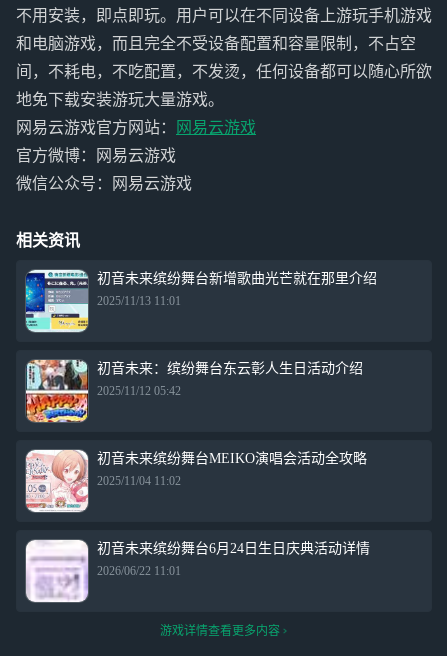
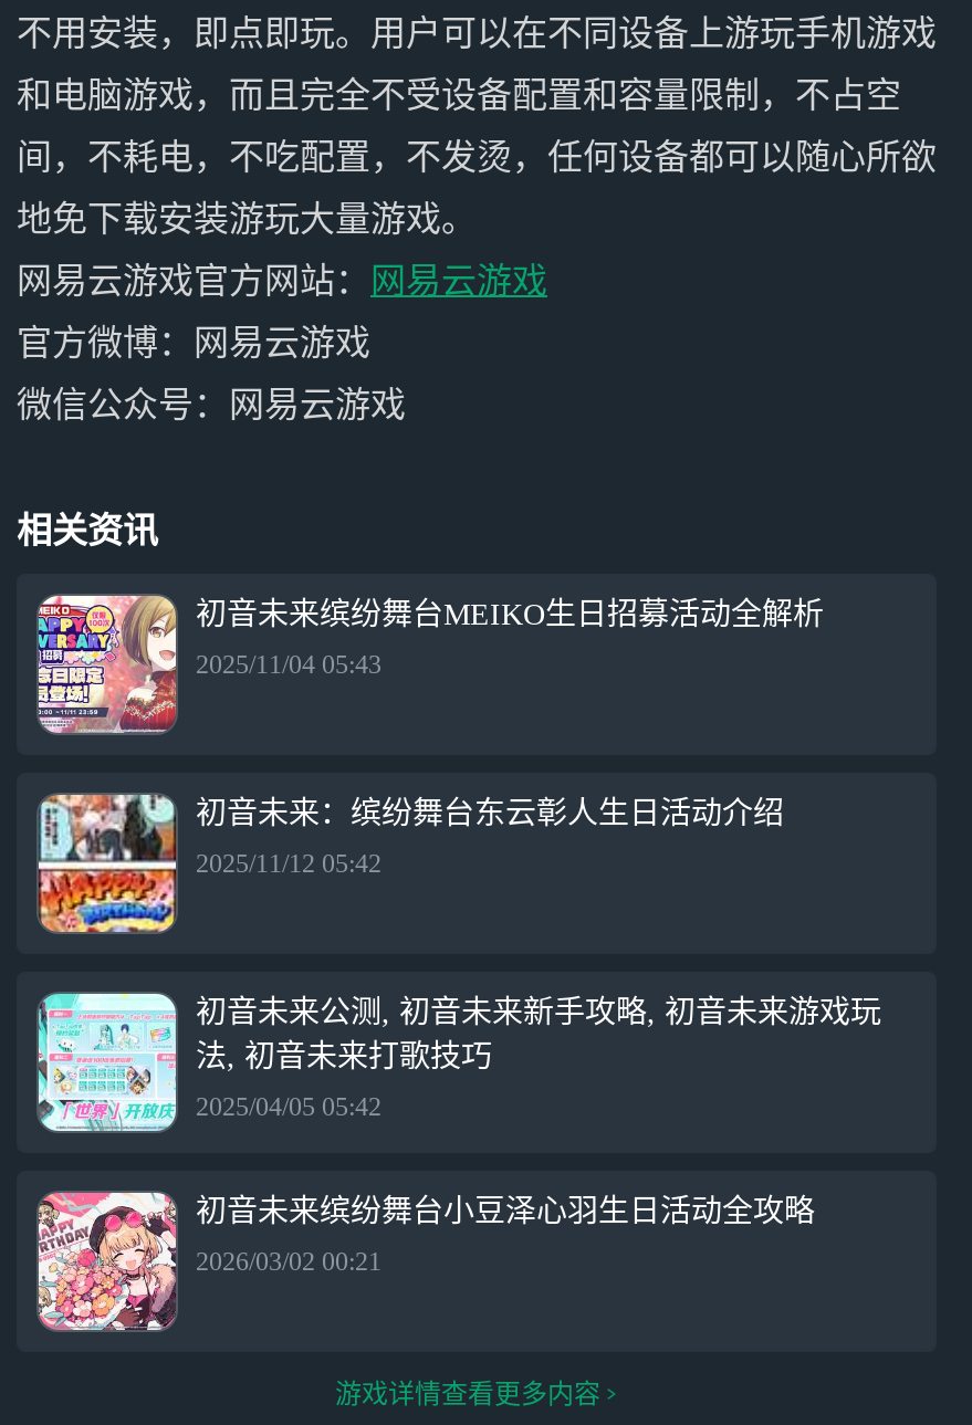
- [image]
- 初音未来缤纷舞台新增歌曲光芒就在那里介绍
+ [image]
+ 初音未来缤纷舞台MEIKO生日招募活动全解析

- 2025/11/13 11:01
+ 2025/11/04 05:43

- [image]
- 初音未来缤纷舞台MEIKO演唱会活动全攻略
+ [image]
+ 初音未来公测, 初音未来新手攻略, 初音未来游戏玩
+ 法, 初音未来打歌技巧

- 2025/11/04 11:02
+ 2025/04/05 05:42

- [image]
- 初音未来缤纷舞台6月24日生日庆典活动详情
+ [image]
+ 初音未来缤纷舞台小豆泽心羽生日活动全攻略

- 2026/06/22 11:01
+ 2026/03/02 00:21
